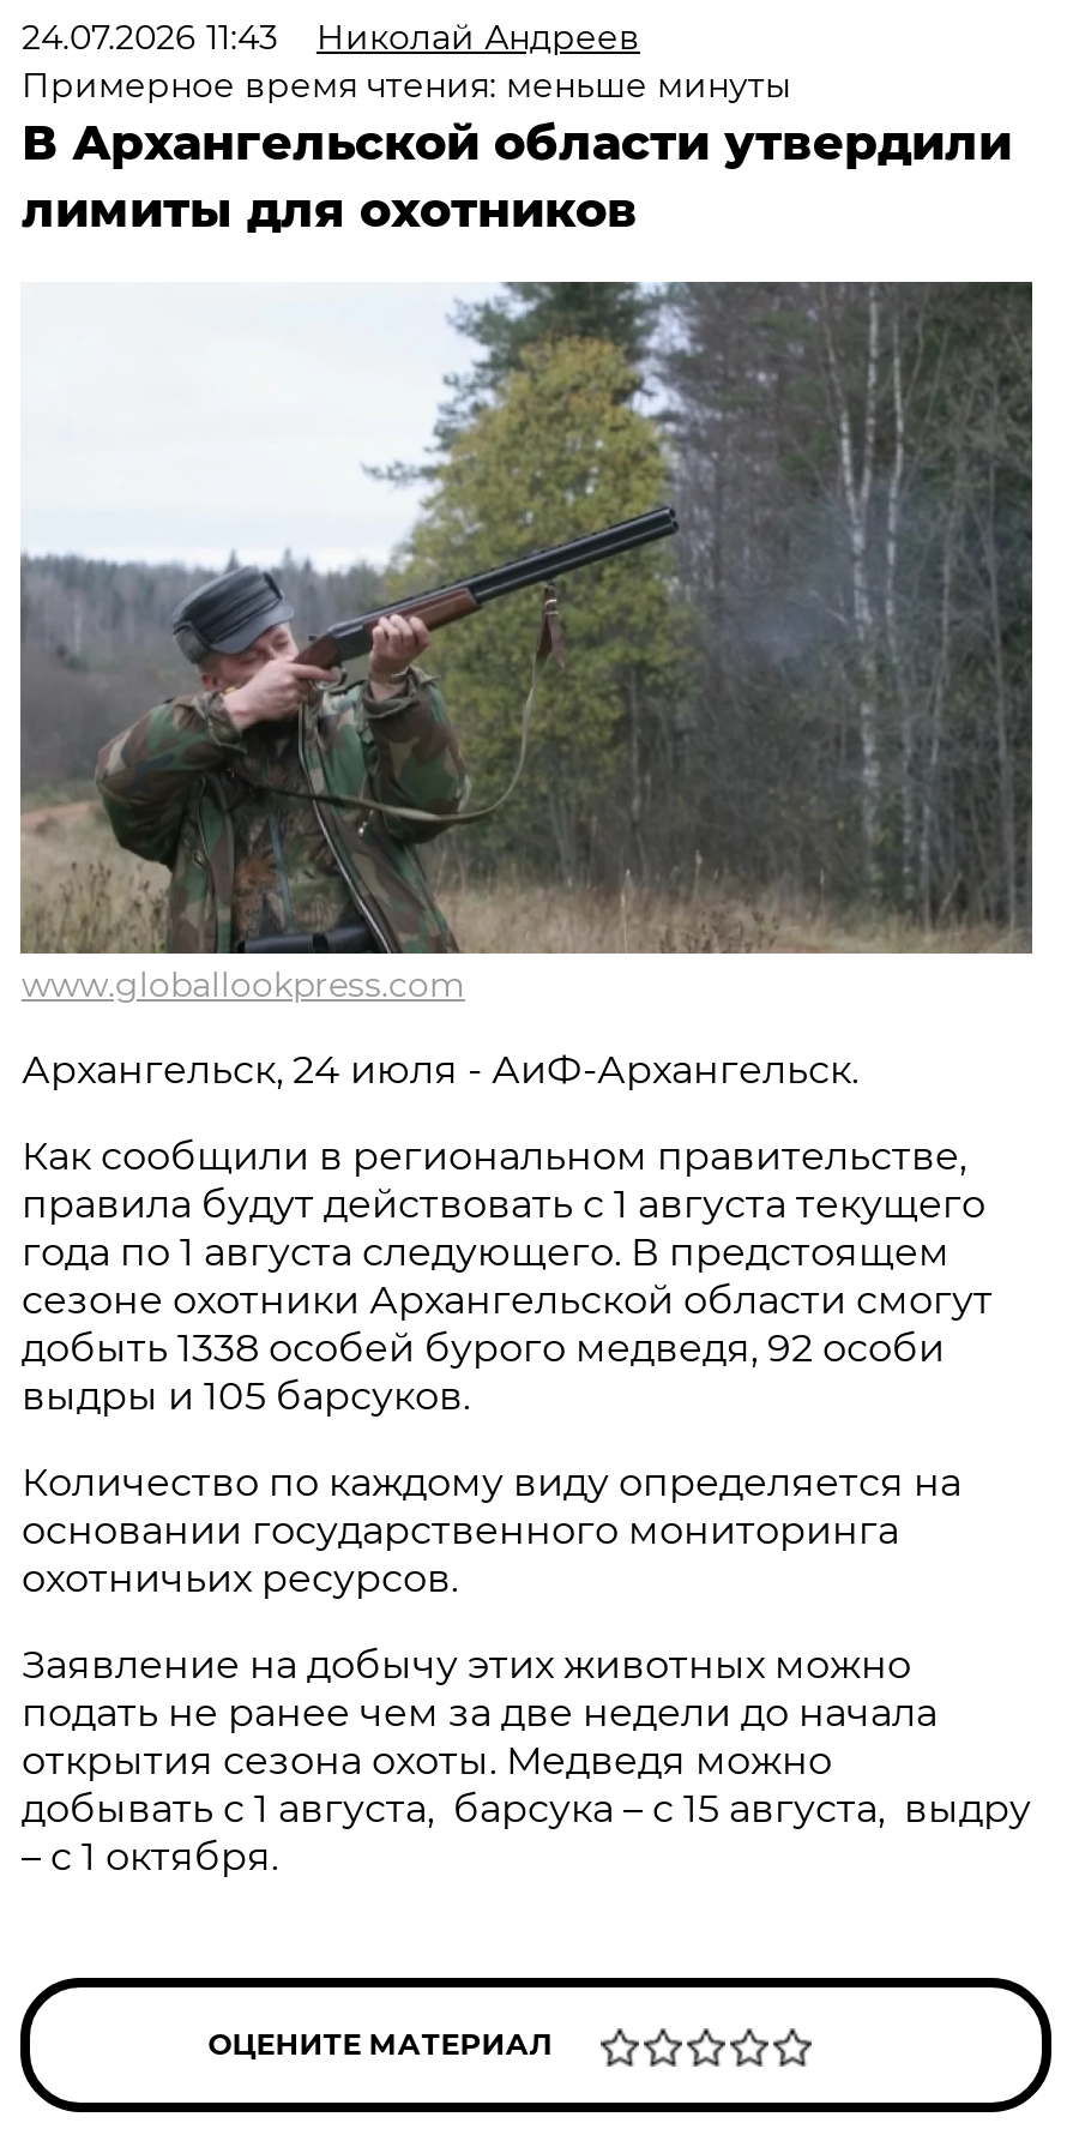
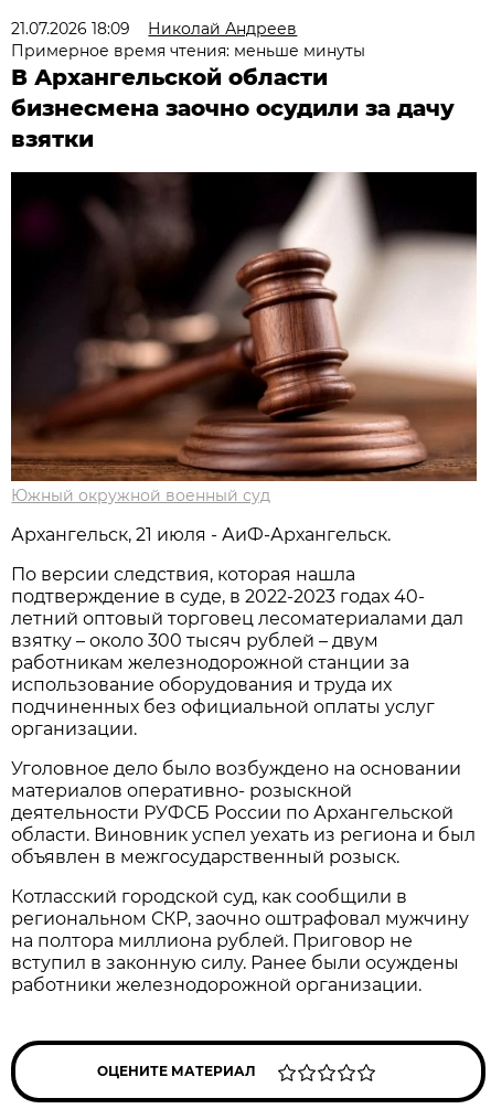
- 24.07.2026 11:43 Николай Андреев
+ 21.07.2026 18:09 Николай Андреев

- В Архангельской области утвердили
- лимиты для охотников
+ В Архангельской области
+ бизнесмена заочно осудили за дачу
+ взятки

- [image]
- www.globallookpress.com
+ [image]
+ Южный окружной военный суд

- Архангельск, 24 июля - АиФ-Архангельск.
+ Архангельск, 21 июля - АиФ-Архангельск.

- Как сообщили в региональном правительстве,
- правила будут действовать с 1 августа текущего
- года по 1 августа следующего. В предстоящем
- сезоне охотники Архангельской области смогут
- добыть 1338 особей бурого медведя, 92 особи
- выдры и 105 барсуков.
+ По версии следствия, которая нашла
+ подтверждение в суде, в 2022-2023 годах 40-
+ летний оптовый торговец лесоматериалами дал
+ взятку – около 300 тысяч рублей – двум
+ работникам железнодорожной станции за
+ использование оборудования и труда их
+ подчиненных без официальной оплаты услуг
+ организации.

- Количество по каждому виду определяется на
- основании государственного мониторинга
- охотничьих ресурсов.
+ Уголовное дело было возбуждено на основании
+ материалов оперативно- розыскной
+ деятельности РУФСБ России по Архангельской
+ области. Виновник успел уехать из региона и был
+ объявлен в межгосударственный розыск.

- Заявление на добычу этих животных можно
- подать не ранее чем за две недели до начала
- открытия сезона охоты. Медведя можно
- добывать с 1 августа, барсука – с 15 августа, выдру
- – с 1 октября.
+ Котласский городской суд, как сообщили в
+ региональном СКР, заочно оштрафовал мужчину
+ на полтора миллиона рублей. Приговор не
+ вступил в законную силу. Ранее были осуждены
+ работники железнодорожной организации.
